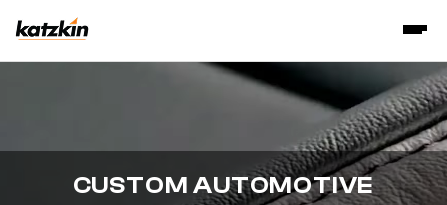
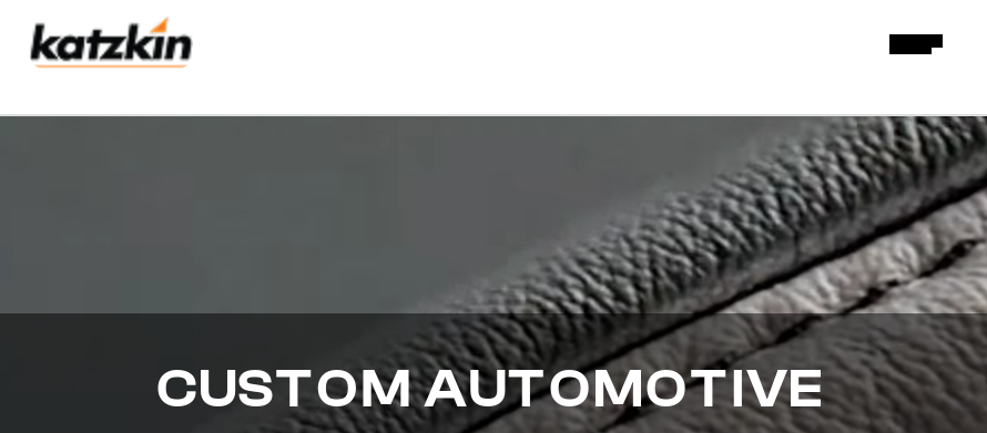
- [image]
+ [image]
